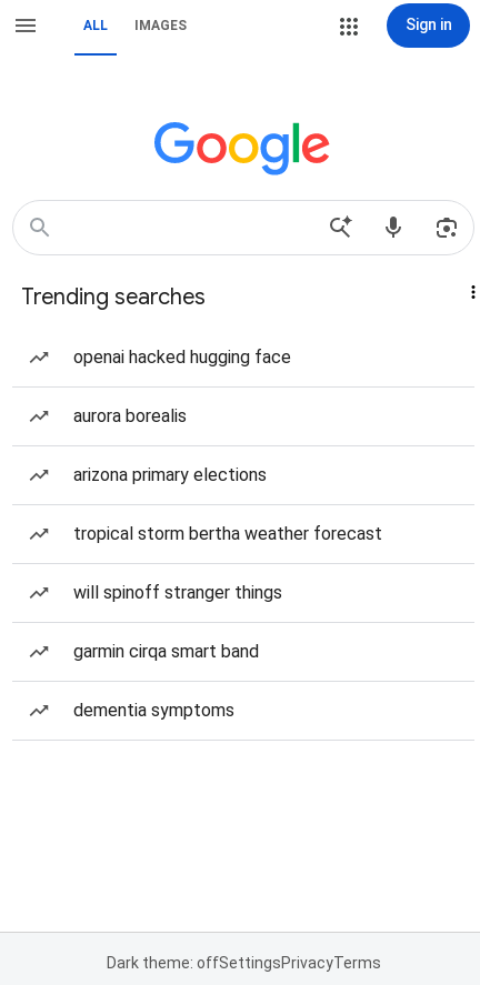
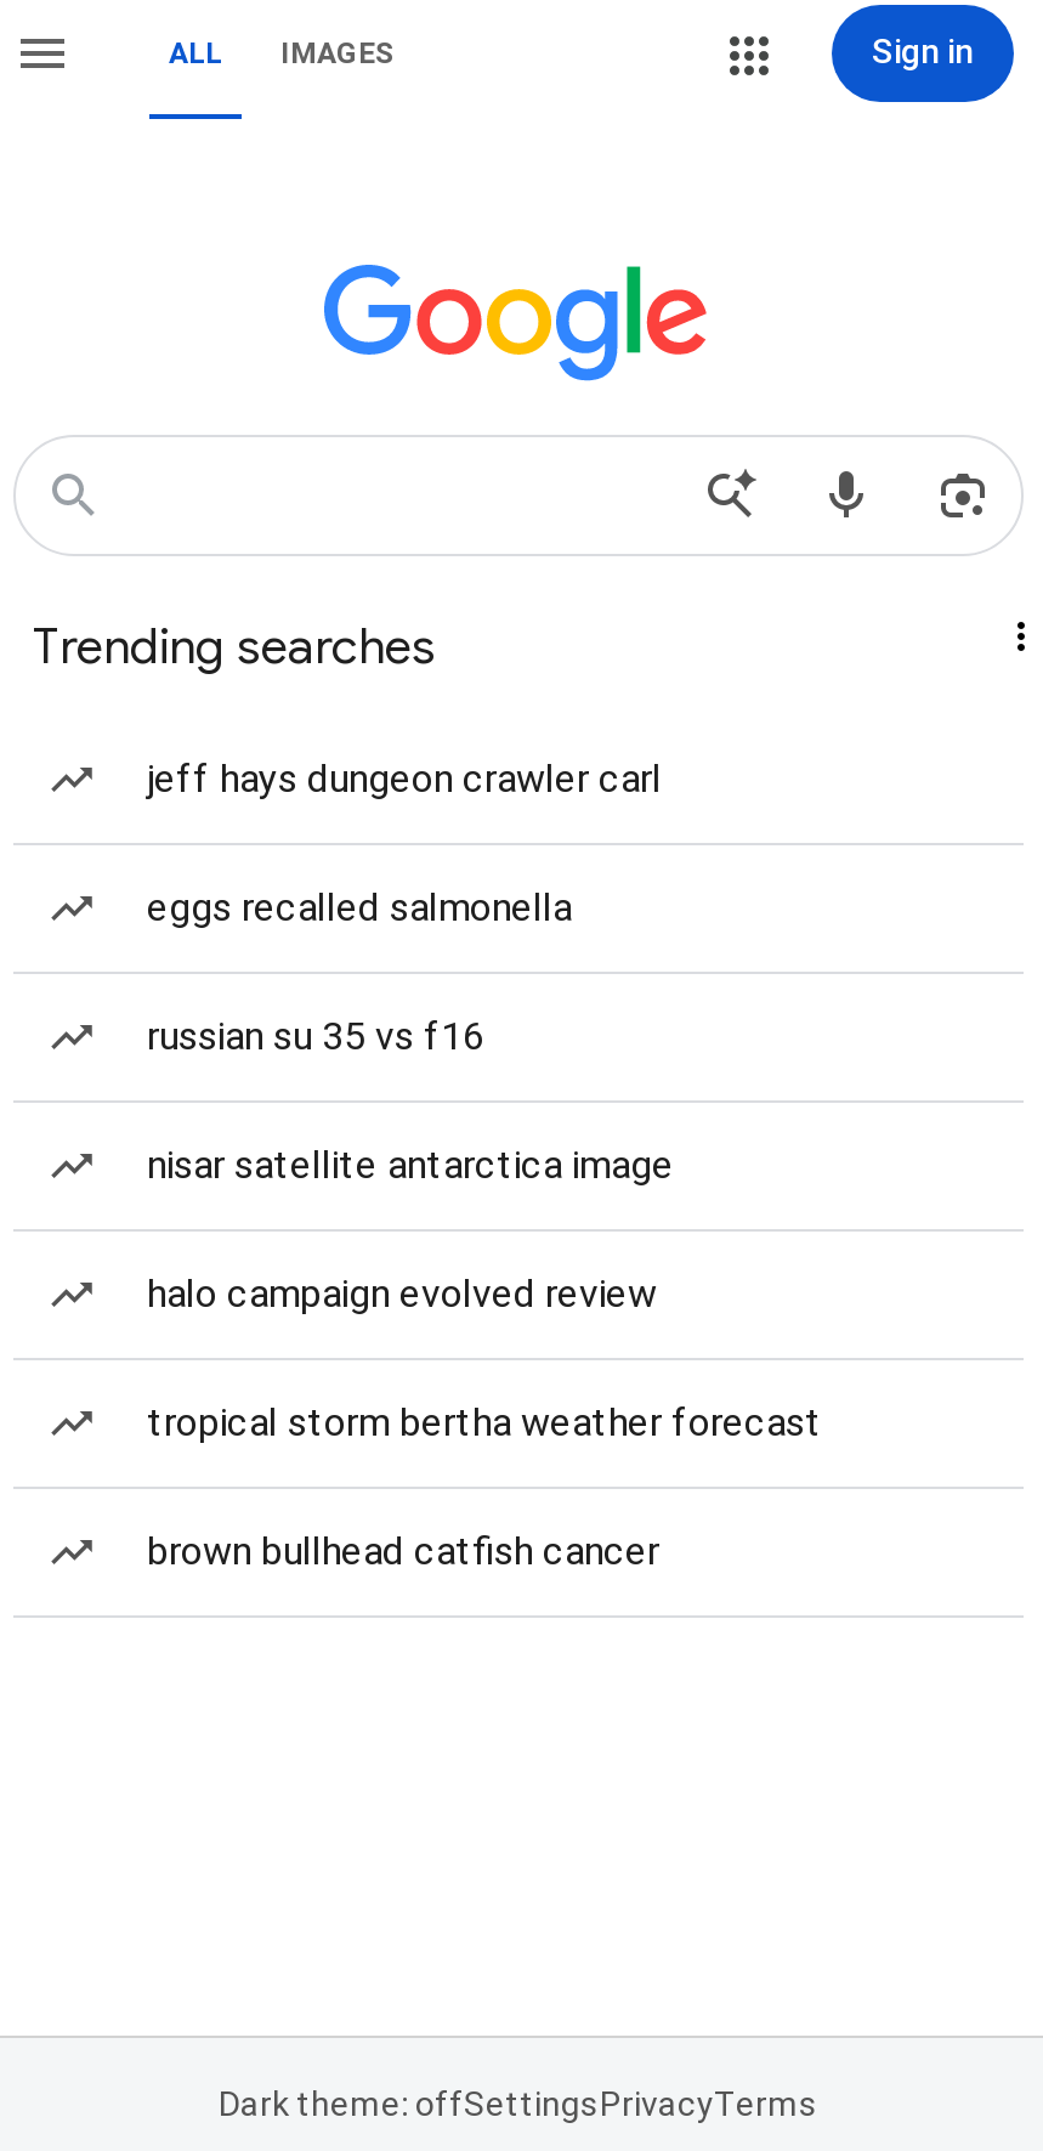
- openai hacked hugging face
- aurora borealis
- arizona primary elections
+ jeff hays dungeon crawler carl
+ eggs recalled salmonella
+ russian su 35 vs f16
+ nisar satellite antarctica image
+ halo campaign evolved review

moved down: tropical storm bertha weather forecast

- will spinoff stranger things
- garmin cirqa smart band
- dementia symptoms
+ brown bullhead catfish cancer
